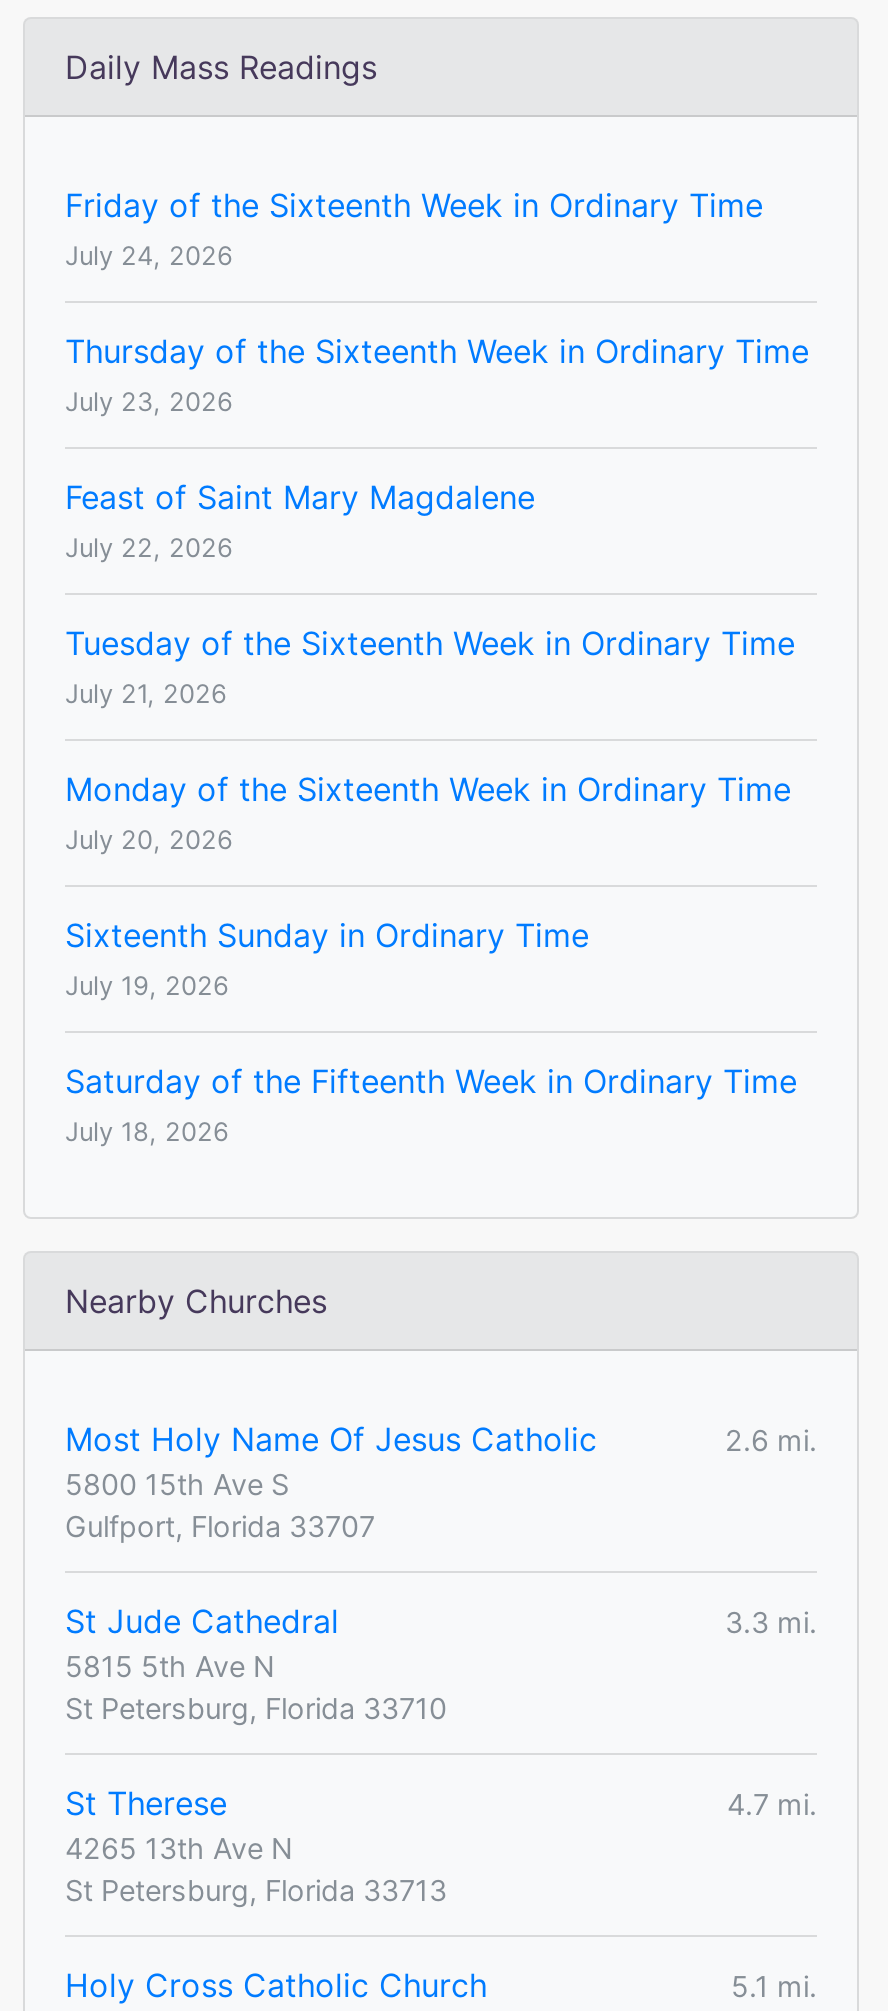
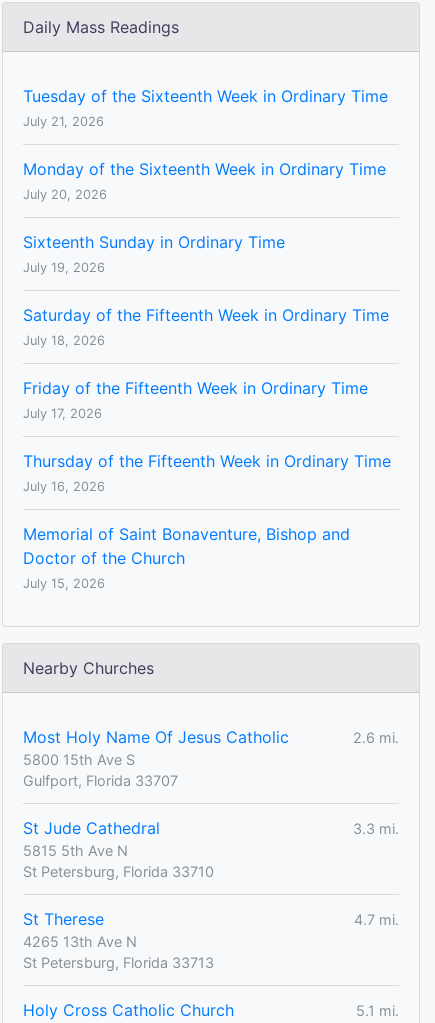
- Friday of the Sixteenth Week in Ordinary Time
- July 24, 2026
- Thursday of the Sixteenth Week in Ordinary Time
- July 23, 2026
- Feast of Saint Mary Magdalene
- July 22, 2026

moved up: Tuesday of the Sixteenth Week in Ordinary Time | July 21, 2026 | Monday of the Sixteenth Week in Ordinary Time | July 20, 2026 | Sixteenth Sunday in Ordinary Time | July 19, 2026 | Saturday of the Fifteenth Week in Ordinary Time | July 18, 2026

+ Friday of the Fifteenth Week in Ordinary Time
+ July 17, 2026
+ Thursday of the Fifteenth Week in Ordinary Time
+ July 16, 2026
+ Memorial of Saint Bonaventure, Bishop and
+ Doctor of the Church
+ July 15, 2026
